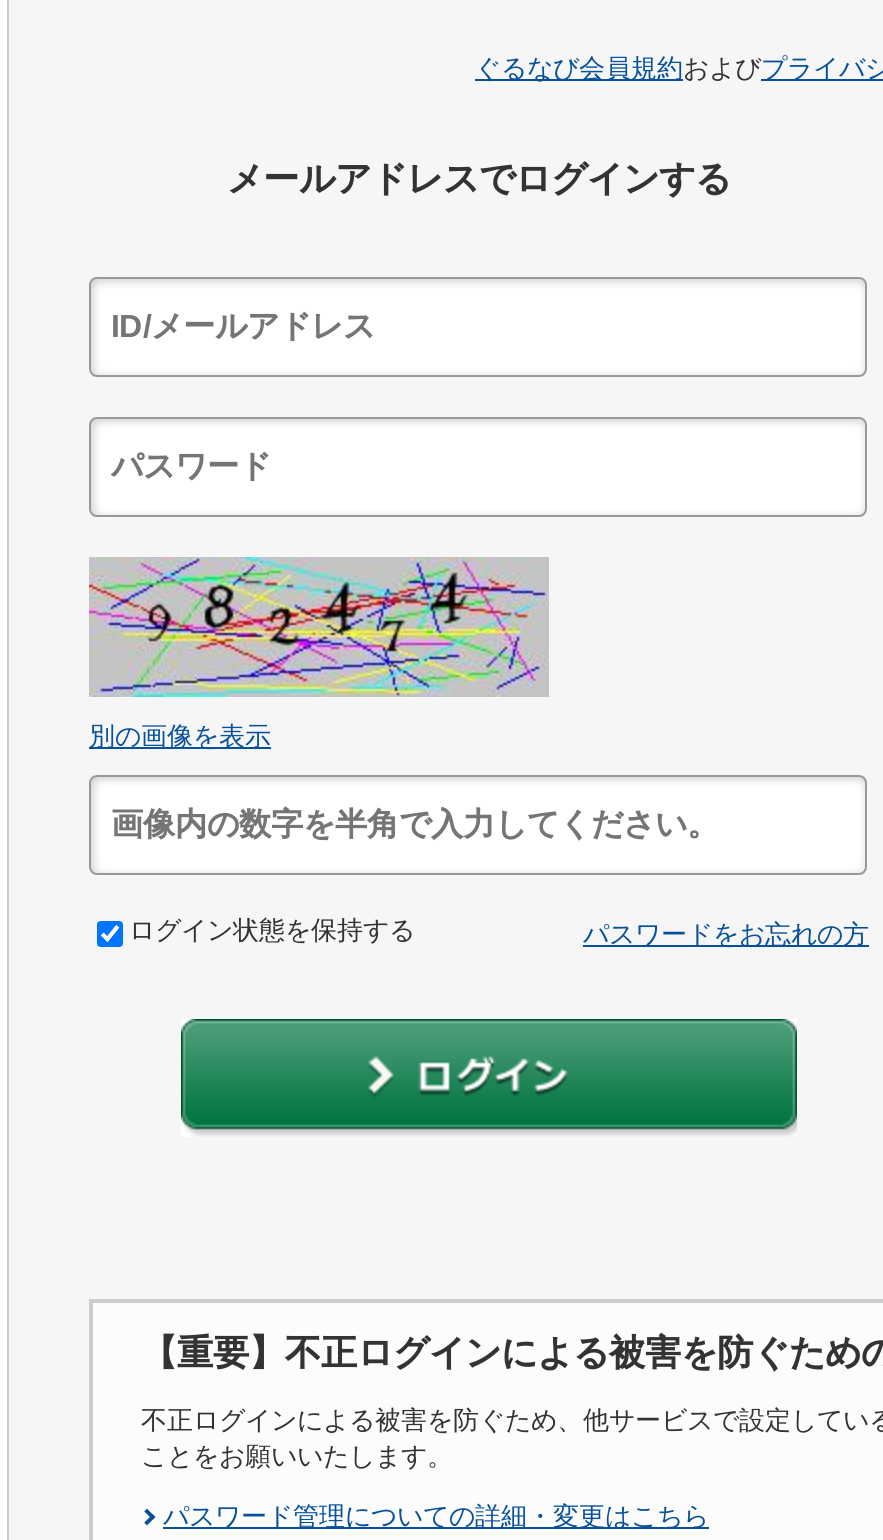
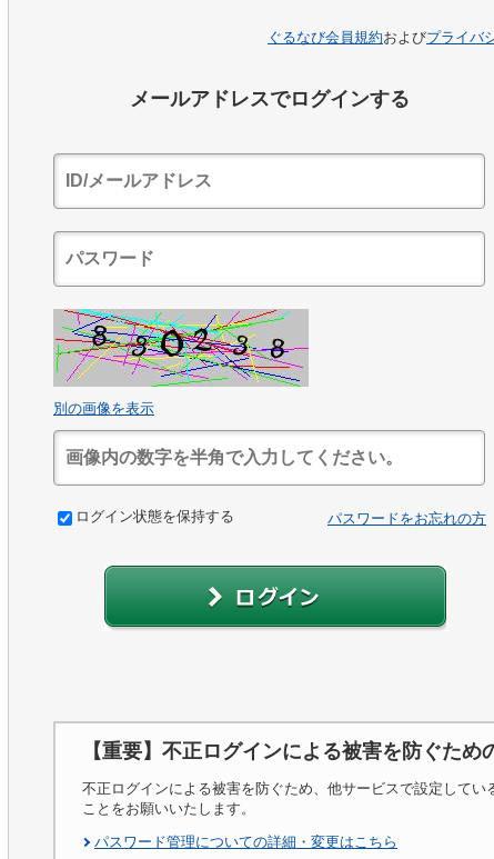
- [image]
+ [image]
